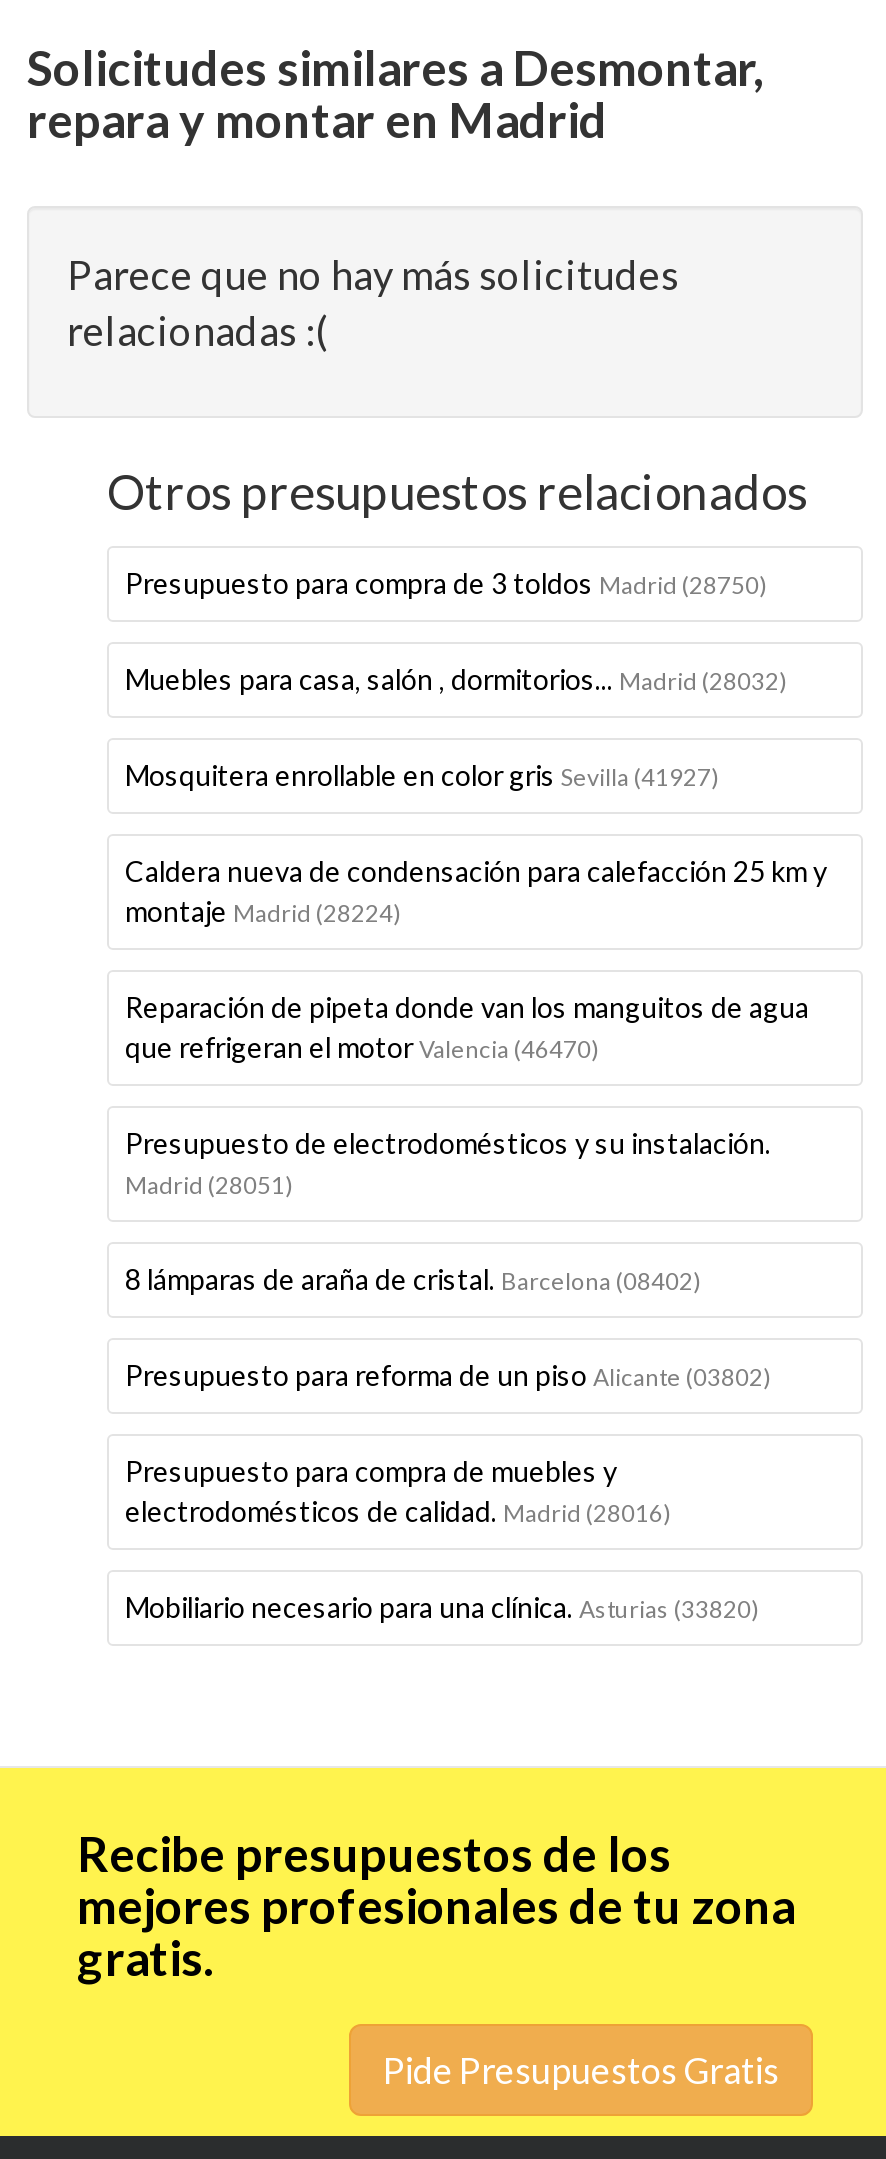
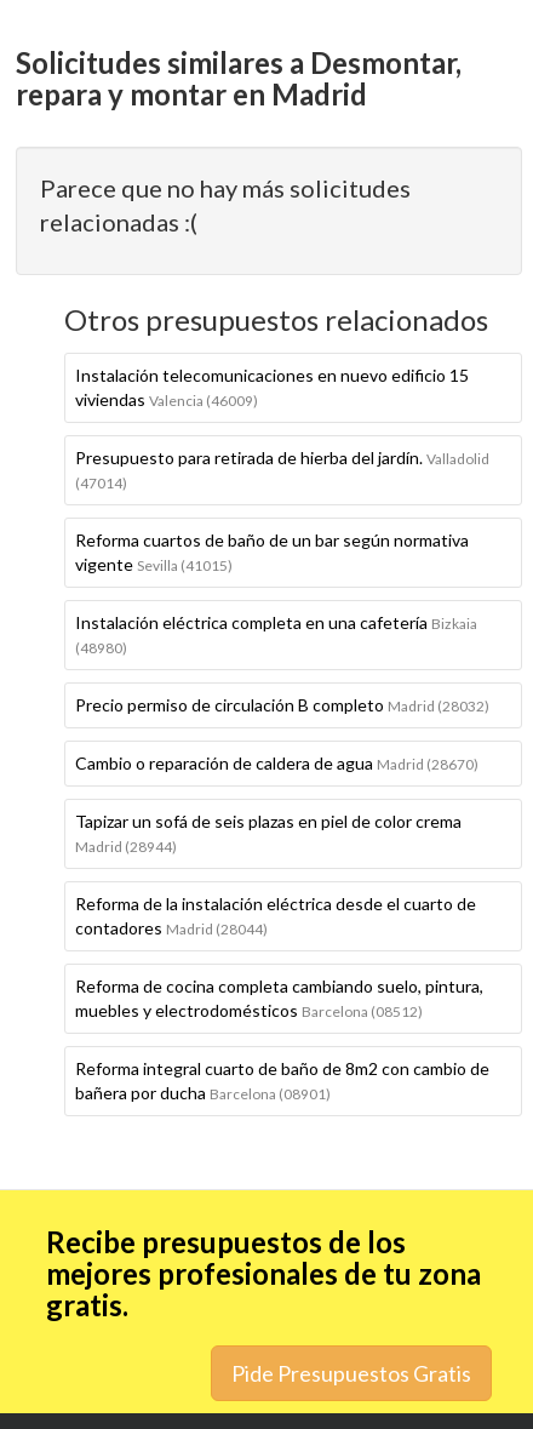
- Presupuesto para compra de 3 toldos Madrid (28750)
+ Instalación telecomunicaciones en nuevo edificio 15
+ viviendas Valencia (46009)

- Muebles para casa, salón , dormitorios... Madrid (28032)
+ Presupuesto para retirada de hierba del jardín. Valladolid
+ (47014)

- Mosquitera enrollable en color gris Sevilla (41927)
+ Reforma cuartos de baño de un bar según normativa
+ vigente Sevilla (41015)

- Caldera nueva de condensación para calefacción 25 km y
- montaje Madrid (28224)
+ Instalación eléctrica completa en una cafetería Bizkaia
+ (48980)

- Reparación de pipeta donde van los manguitos de agua
- que refrigeran el motorValencia (46470)
+ Precio permiso de circulación B completo Madrid (28032)

- Presupuesto de electrodomésticos y su instalación.
- Madrid (28051)
+ Cambio o reparación de caldera de agua Madrid (28670)

- 8 lámparas de araña de cristal. Barcelona (08402)
+ Tapizar un sofá de seis plazas en piel de color crema
+ Madrid (28944)

- Presupuesto para reforma de un piso Alicante (03802)
+ Reforma de la instalación eléctrica desde el cuarto de
+ contadores Madrid (28044)

- Presupuesto para compra de muebles y
- electrodomésticos de calidad. Madrid (28016)
+ Reforma de cocina completa cambiando suelo, pintura,
+ muebles y electrodomésticos Barcelona (08512)

- Mobiliario necesario para una clínica. Asturias (33820)
+ Reforma integral cuarto de baño de 8m2 con cambio de
+ bañera por ducha Barcelona (08901)
